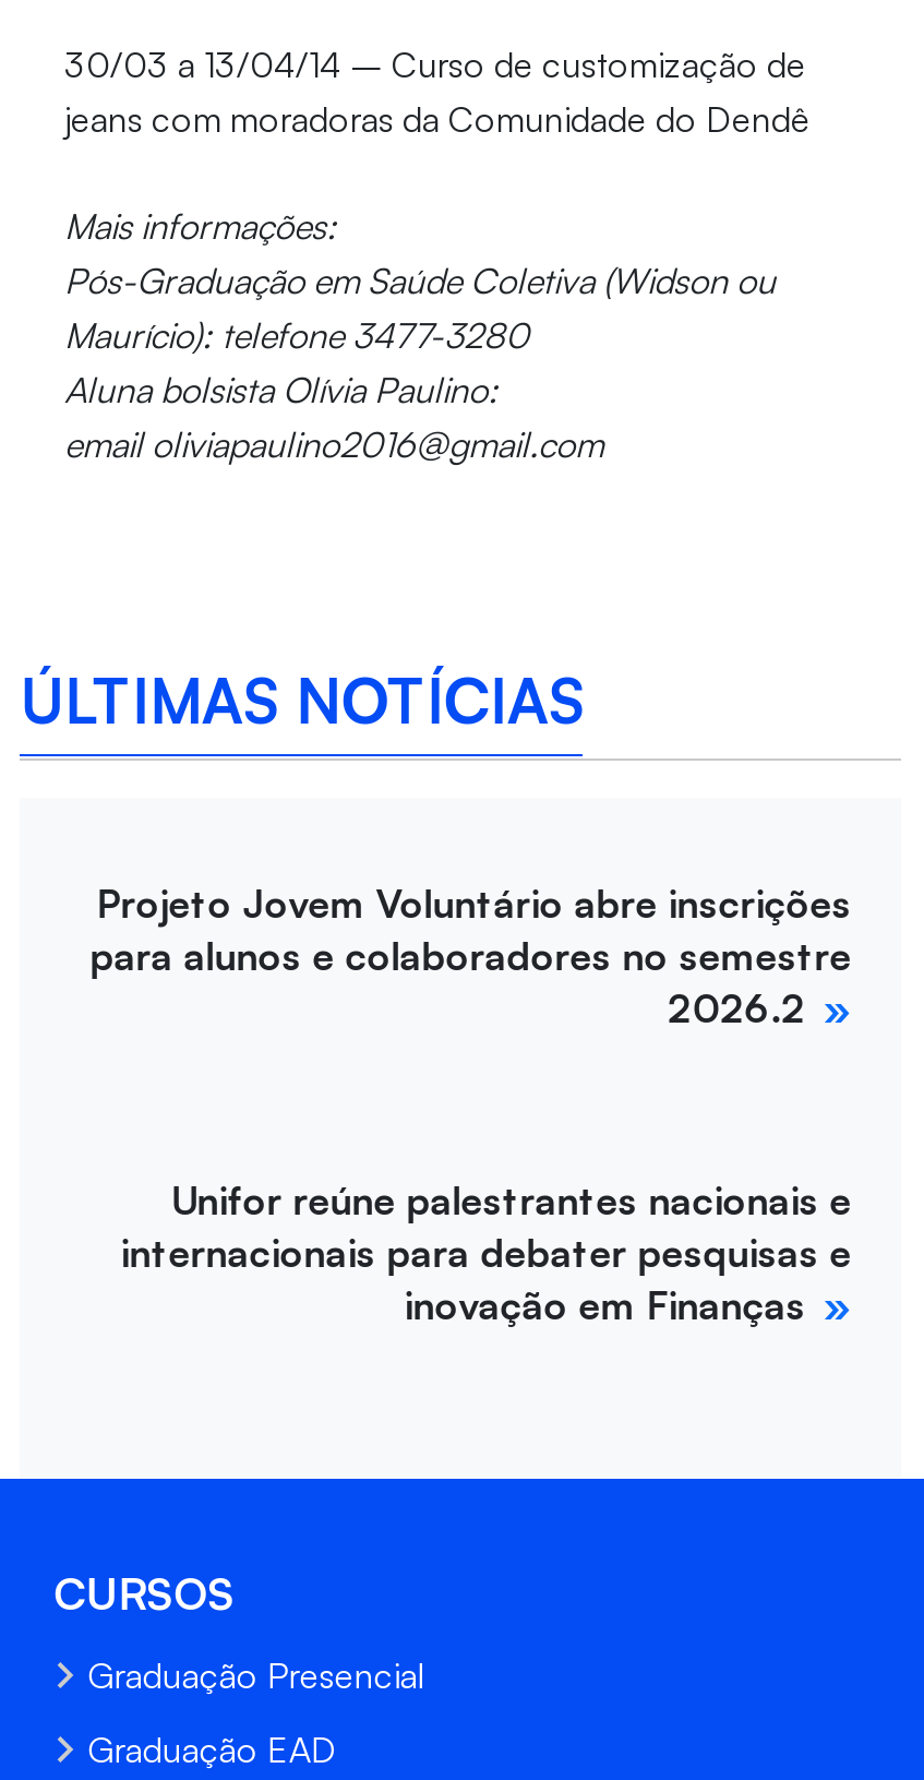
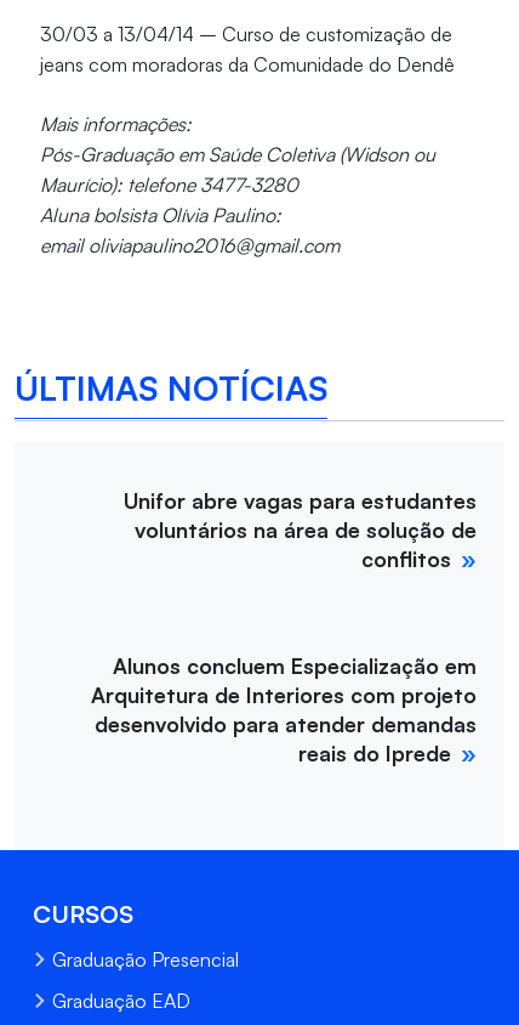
- Projeto Jovem Voluntário abre inscrições
- para alunos e colaboradores no semestre
- 2026.2
+ Unifor abre vagas para estudantes
+ voluntários na área de solução de
+ conflitos

- Unifor reúne palestrantes nacionais e
- internacionais para debater pesquisas e
- inovação em Finanças
+ Alunos concluem Especialização em
+ Arquitetura de Interiores com projeto
+ desenvolvido para atender demandas
+ reais do Iprede
